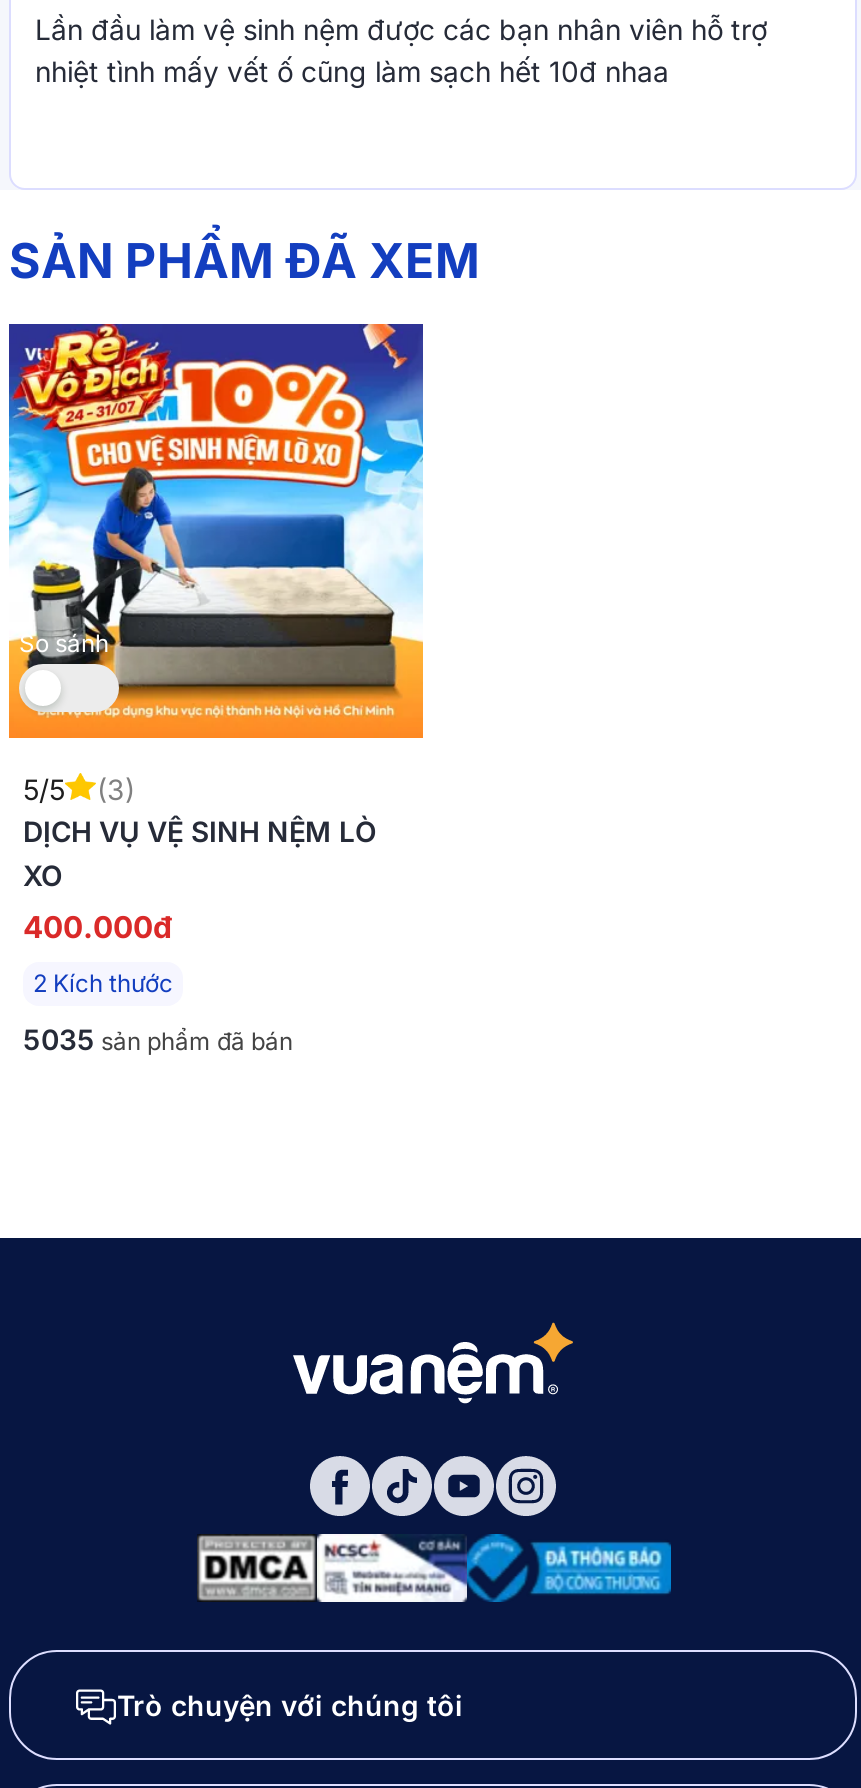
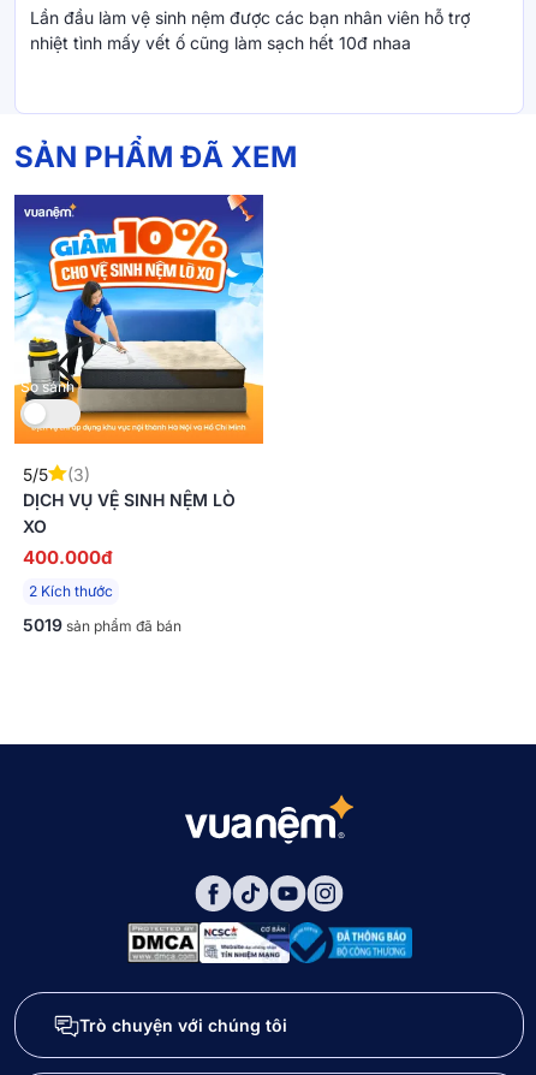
- [image]
+ [image]

- 5035 sản phẩm đã bán
+ 5019 sản phẩm đã bán
